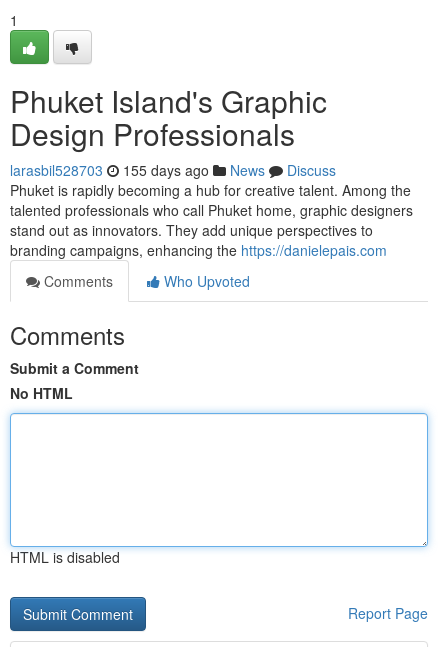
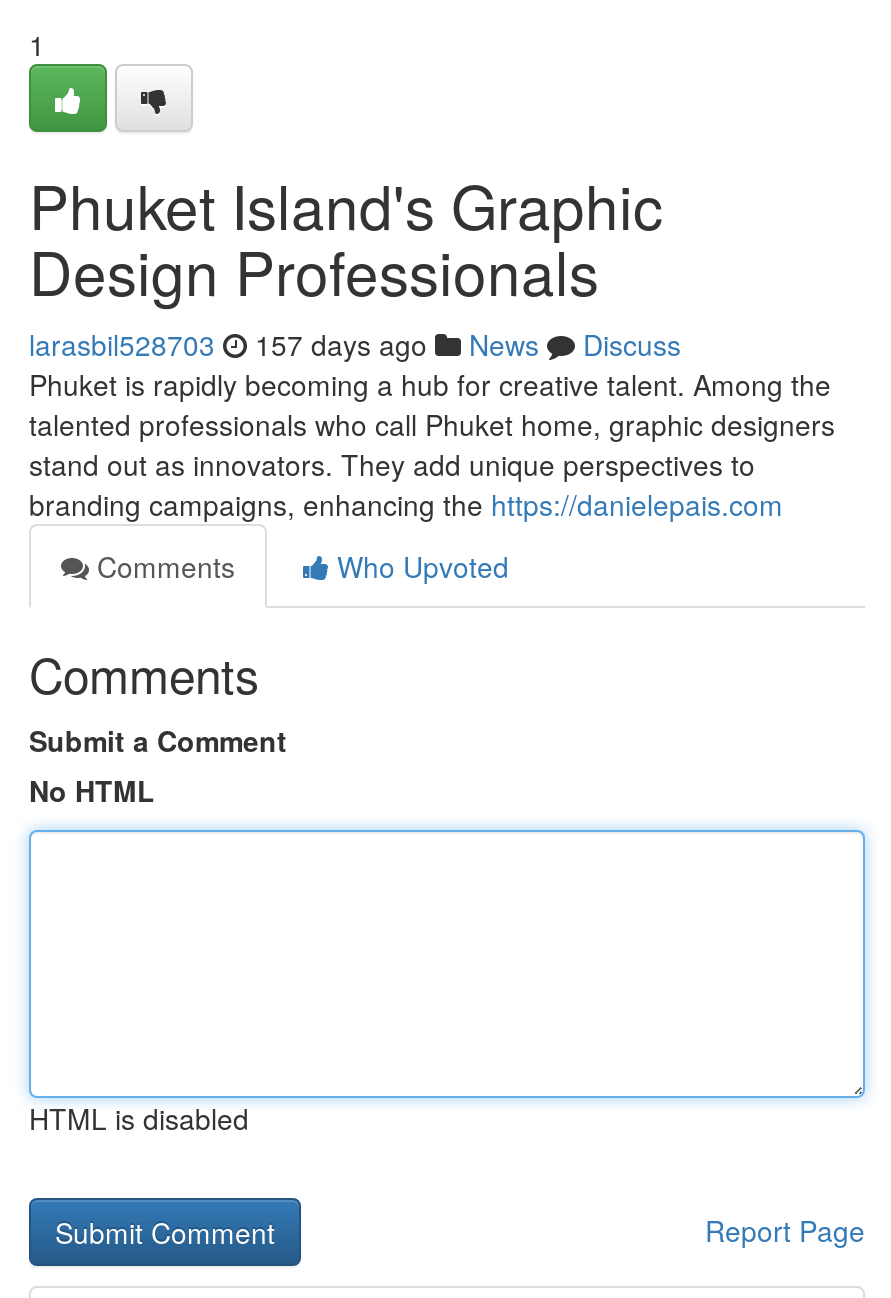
- larasbil528703 155 days ago News Discuss
+ larasbil528703 157 days ago News Discuss
